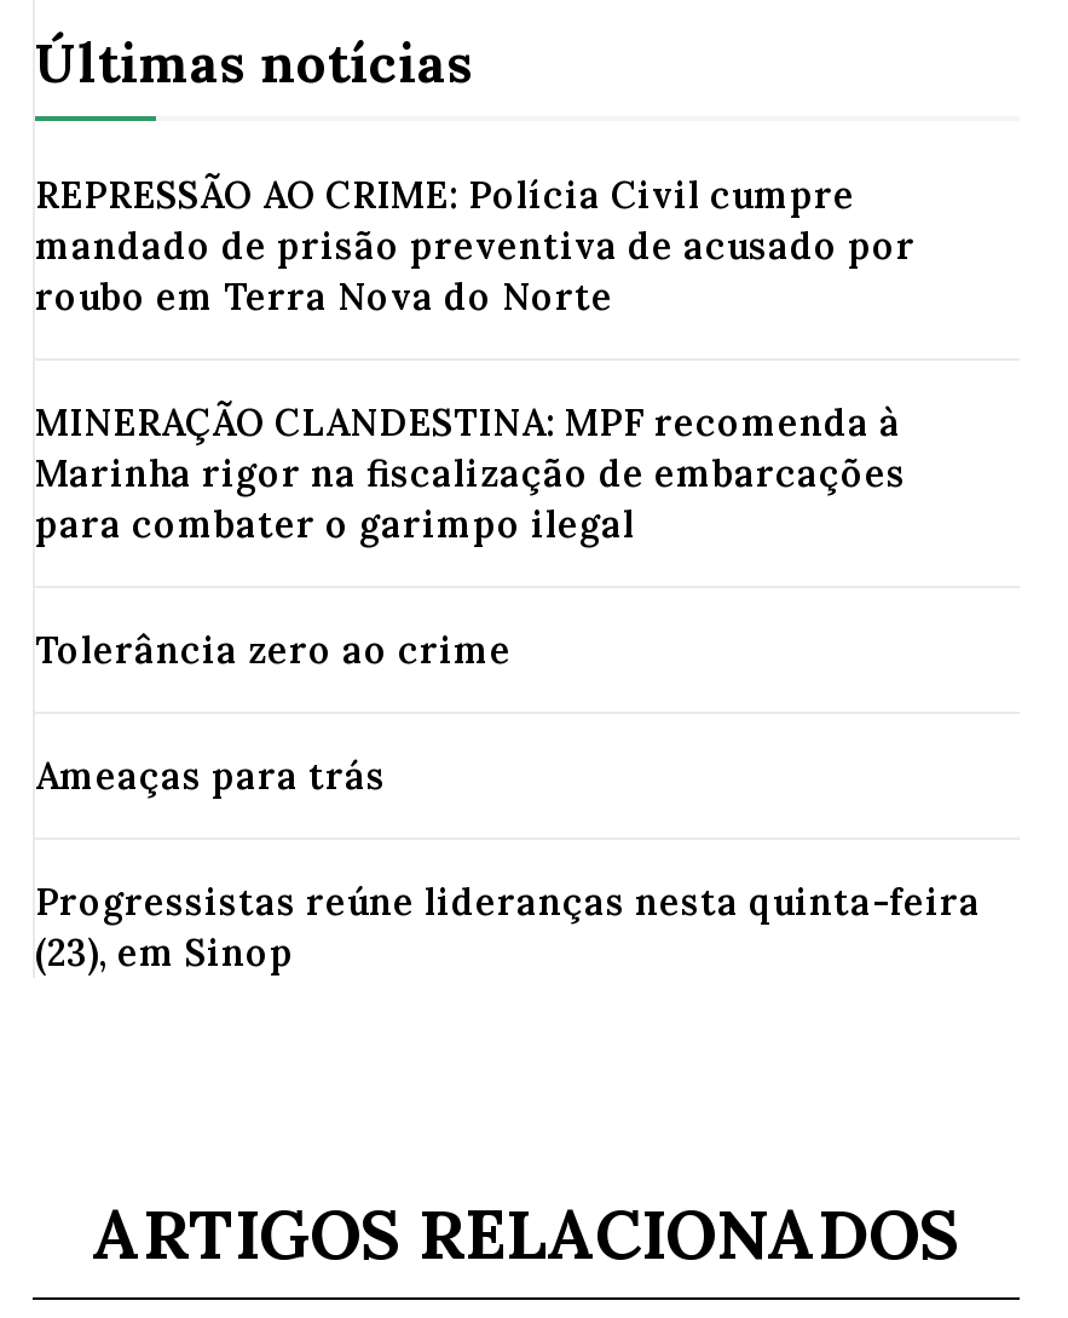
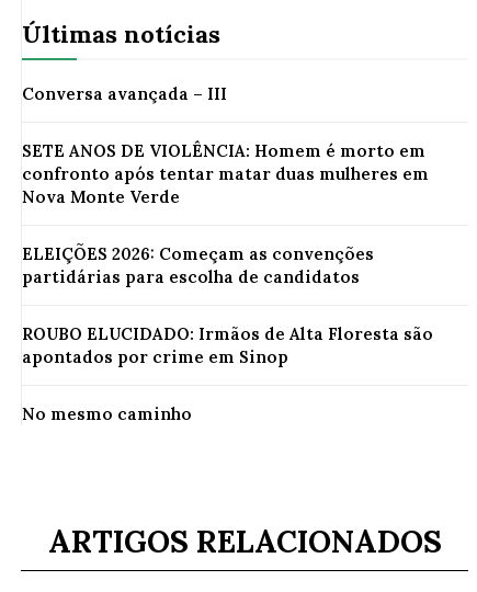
- REPRESSÃO AO CRIME: Polícia Civil cumpre
- mandado de prisão preventiva de acusado por
- roubo em Terra Nova do Norte
+ Conversa avançada – III

- MINERAÇÃO CLANDESTINA: MPF recomenda à
- Marinha rigor na fiscalização de embarcações
- para combater o garimpo ilegal
+ SETE ANOS DE VIOLÊNCIA: Homem é morto em
+ confronto após tentar matar duas mulheres em
+ Nova Monte Verde

- Tolerância zero ao crime
+ ELEIÇÕES 2026: Começam as convenções
+ partidárias para escolha de candidatos

- Ameaças para trás
+ ROUBO ELUCIDADO: Irmãos de Alta Floresta são
+ apontados por crime em Sinop

- Progressistas reúne lideranças nesta quinta-feira
- (23), em Sinop
+ No mesmo caminho
